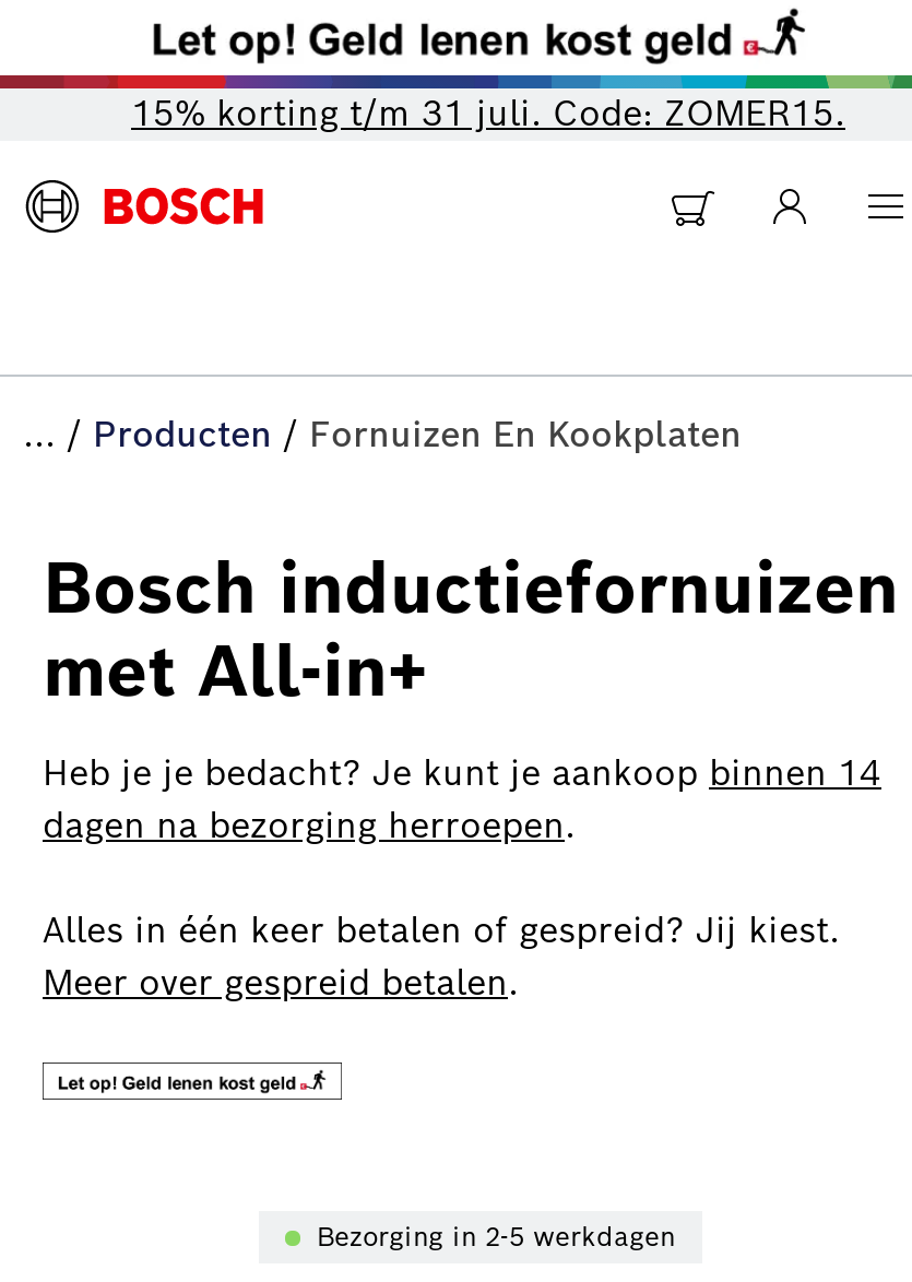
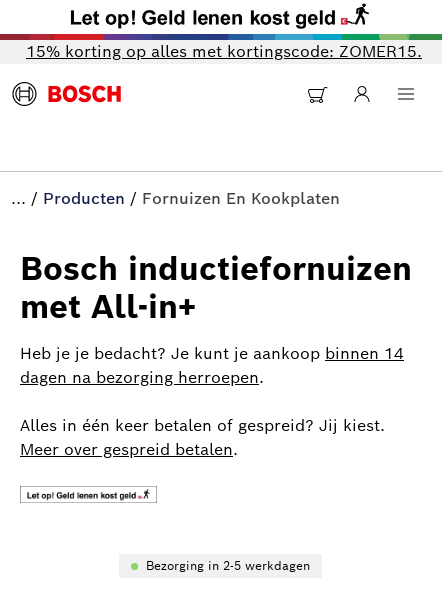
- 15% korting t/m 31 juli. Code: ZOMER15.
+ 15% korting op alles met kortingscode: ZOMER15.
